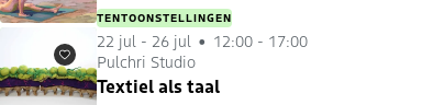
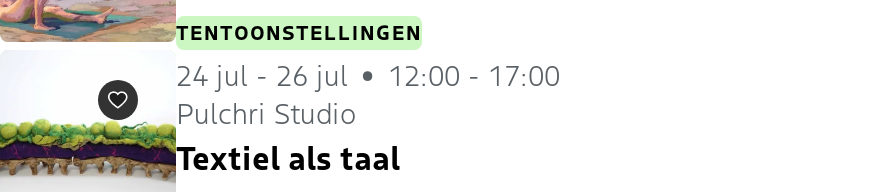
- 22 jul - 26 jul 12:00 - 17:00
+ 24 jul - 26 jul 12:00 - 17:00
